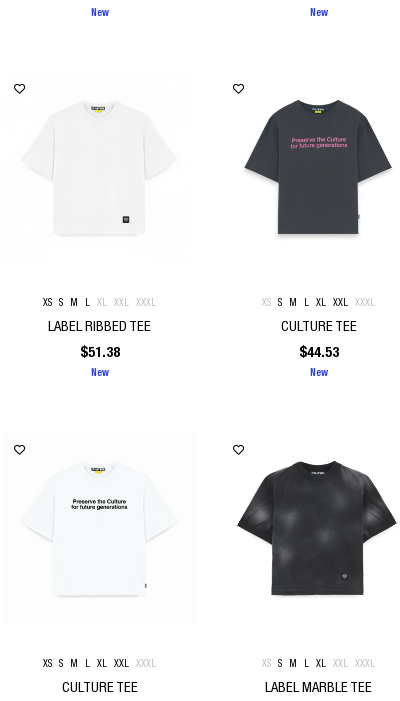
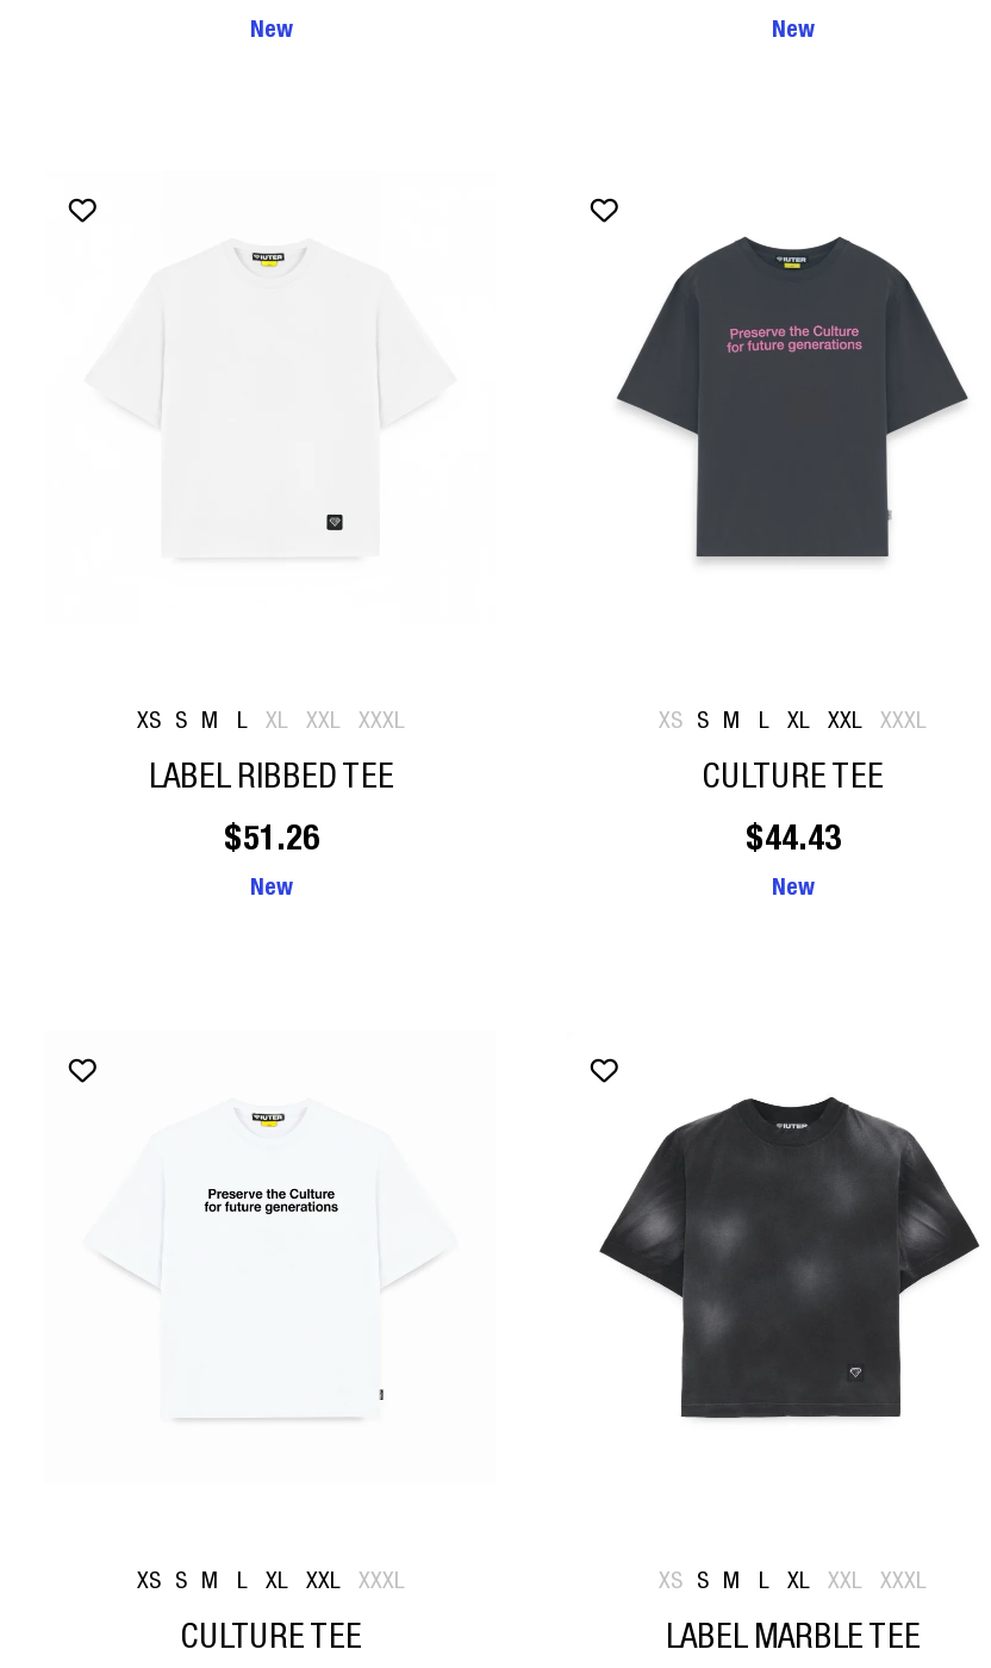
- $51.38
+ $51.26

- $44.53
+ $44.43
